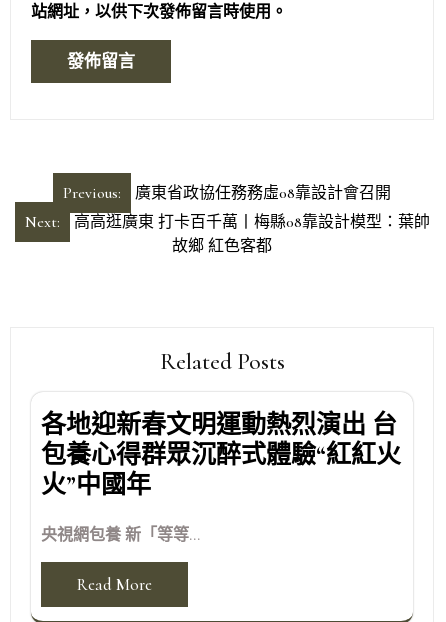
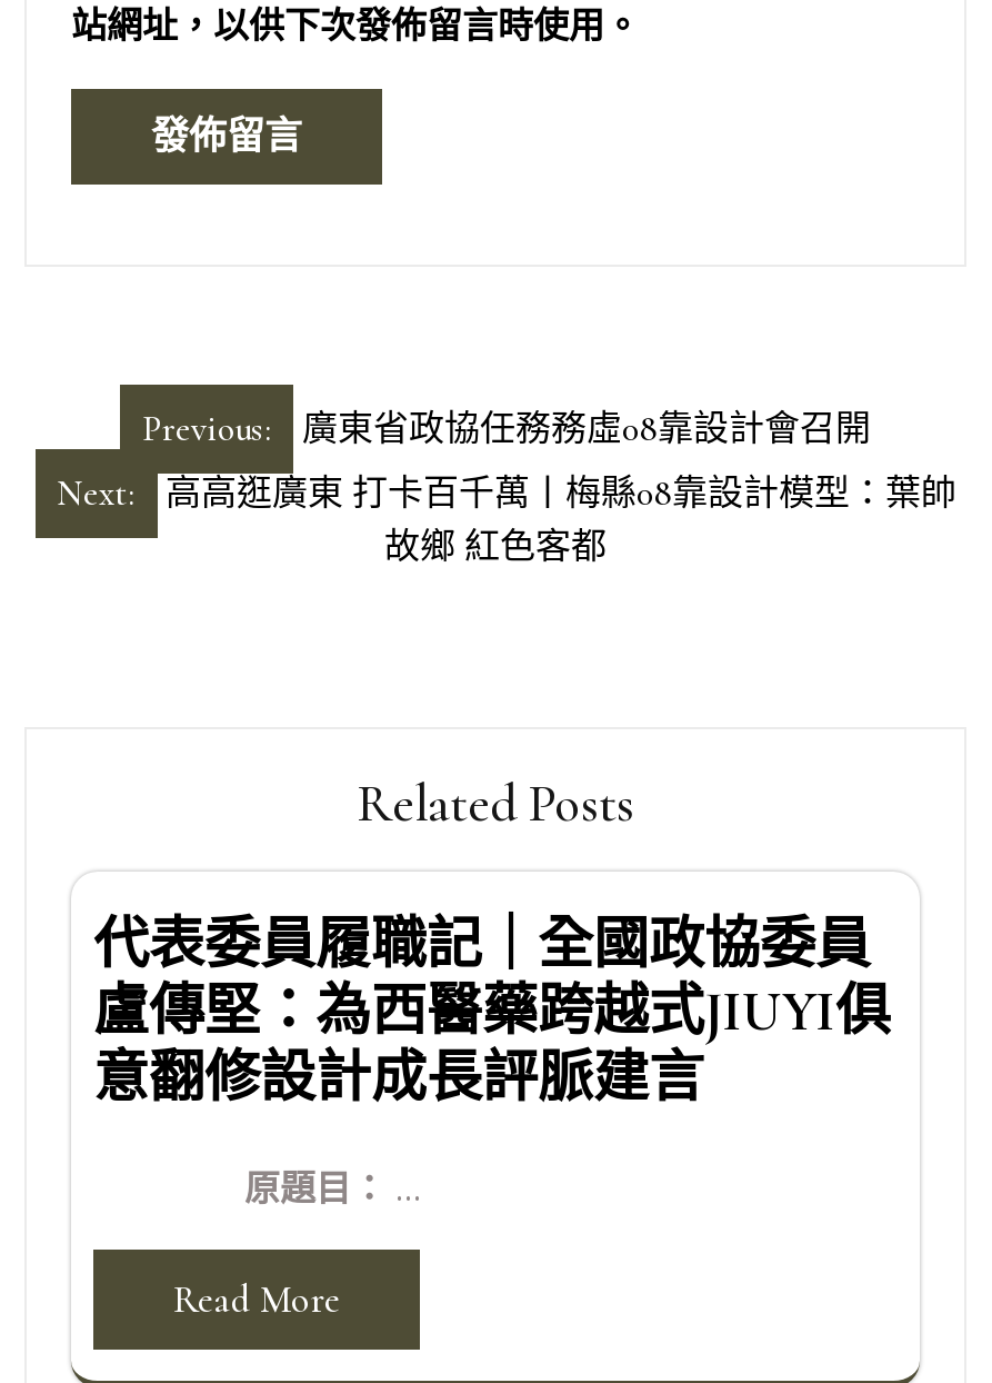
- 各地迎新春文明運動熱烈演出 台
- 包養心得群眾沉醉式體驗“紅紅火
- 火”中國年
+ 代表委員履職記｜全國政協委員
+ 盧傳堅：為西醫藥跨越式JIUYI俱
+ 意翻修設計成長評脈建言

- 央視網包養 新「等等...
+ 原題目： ...
